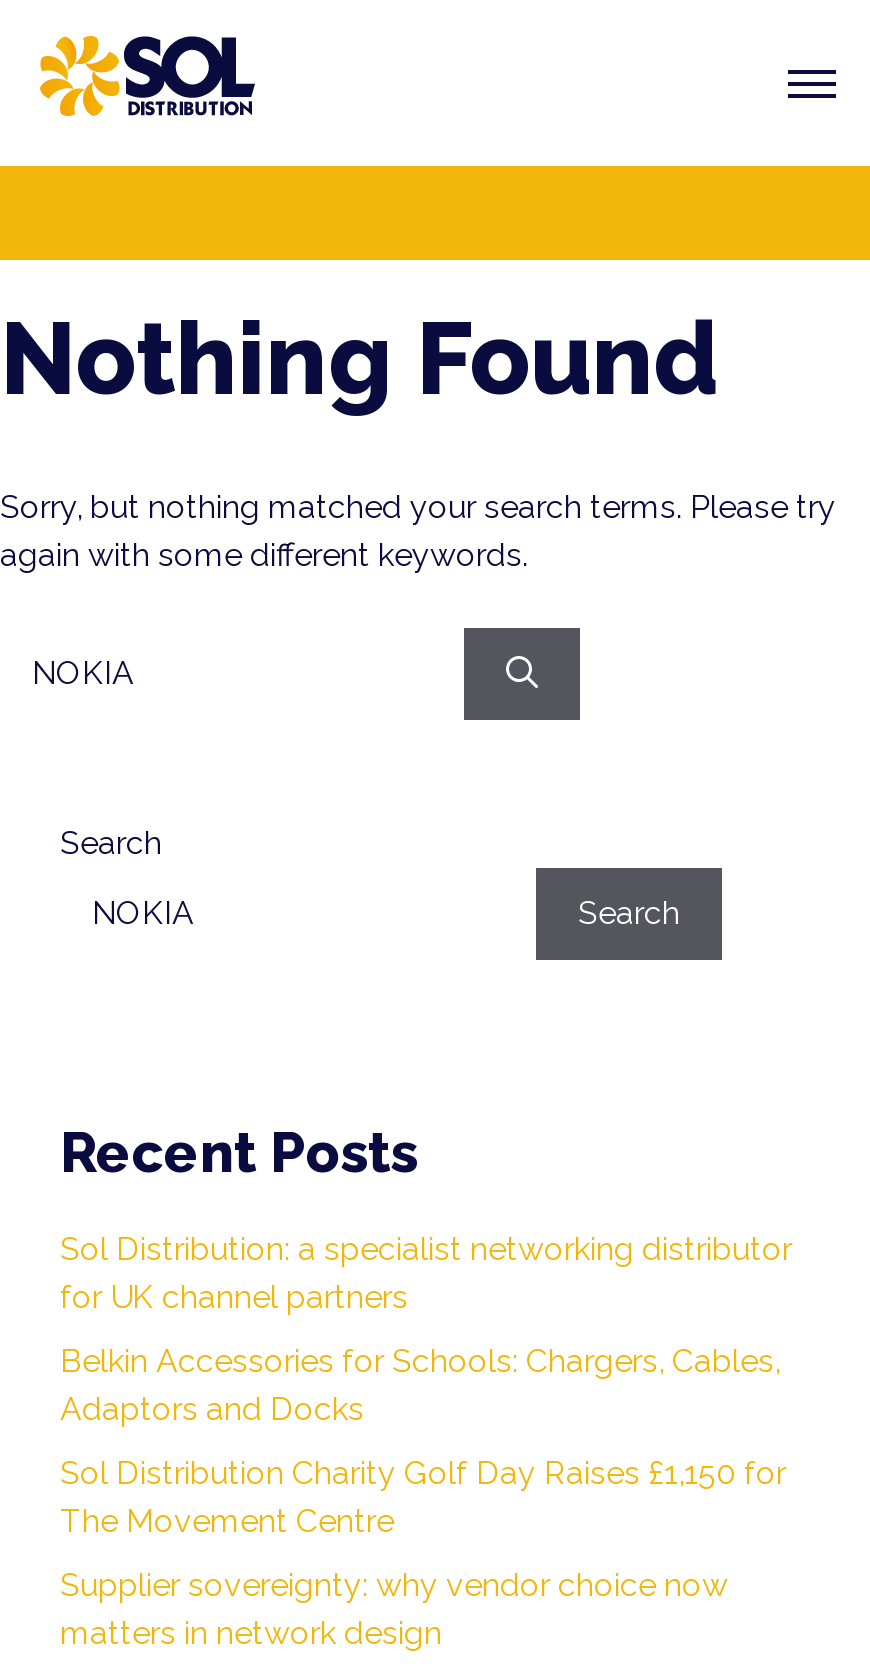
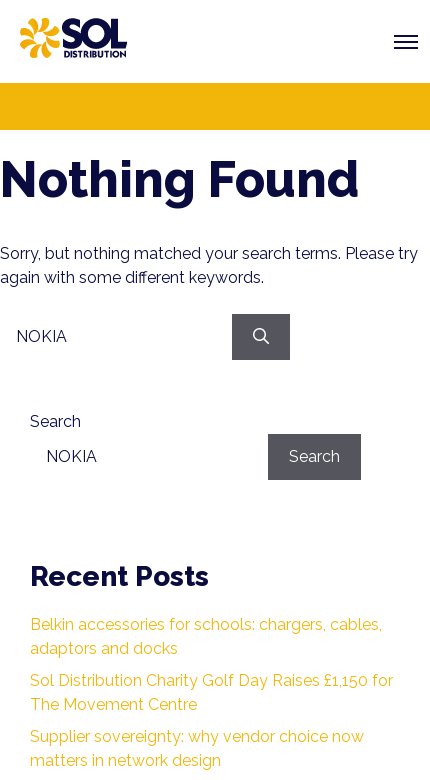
- Sol Distribution: a specialist networking distributor
- for UK channel partners
- Belkin Accessories for Schools: Chargers, Cables,
- Adaptors and Docks
+ Belkin accessories for schools: chargers, cables,
+ adaptors and docks
